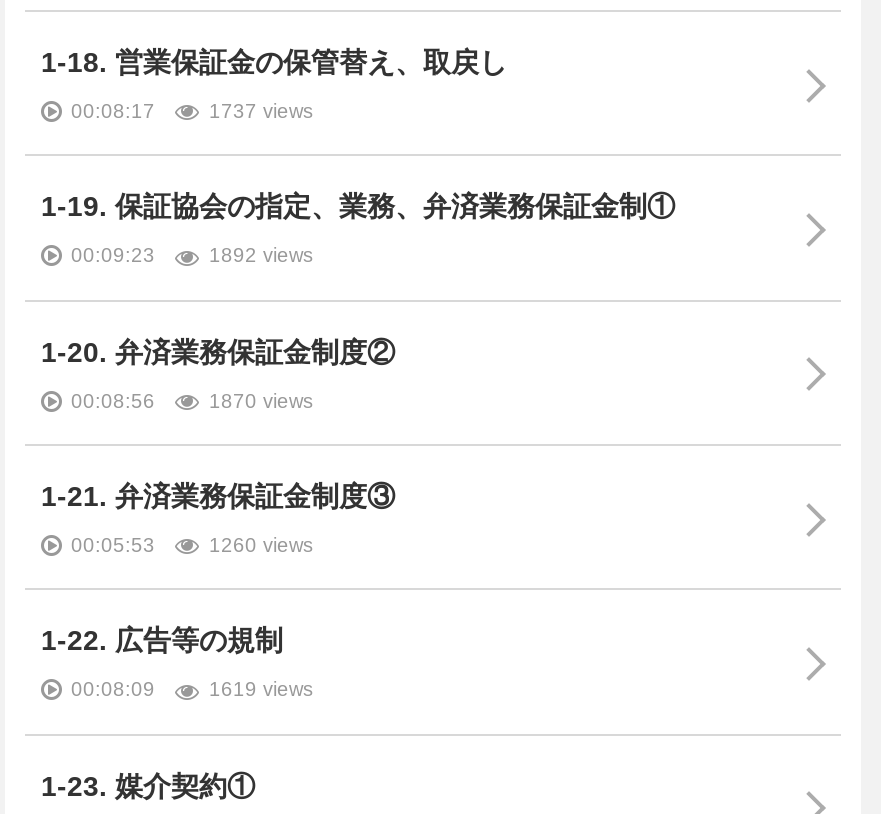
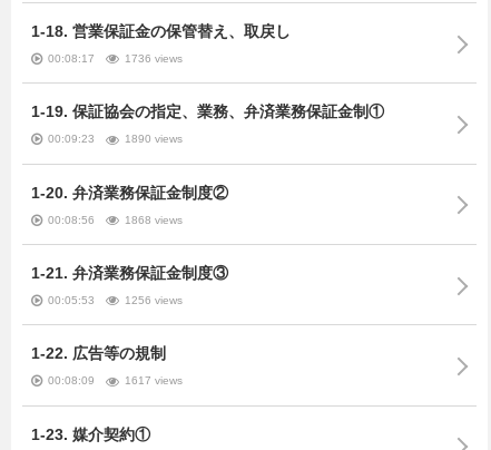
- 1737 views
+ 1736 views

- 1892 views
+ 1890 views

- 1870 views
+ 1868 views

- 1260 views
+ 1256 views

- 1619 views
+ 1617 views
